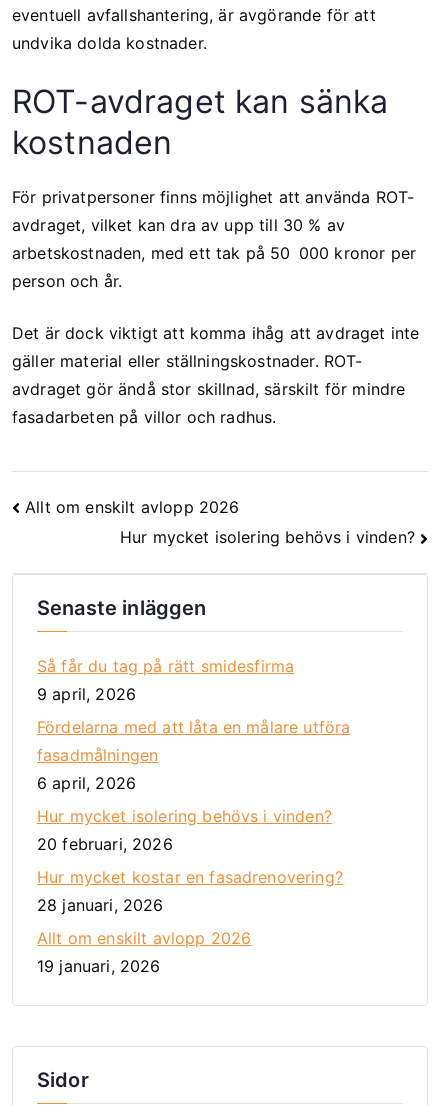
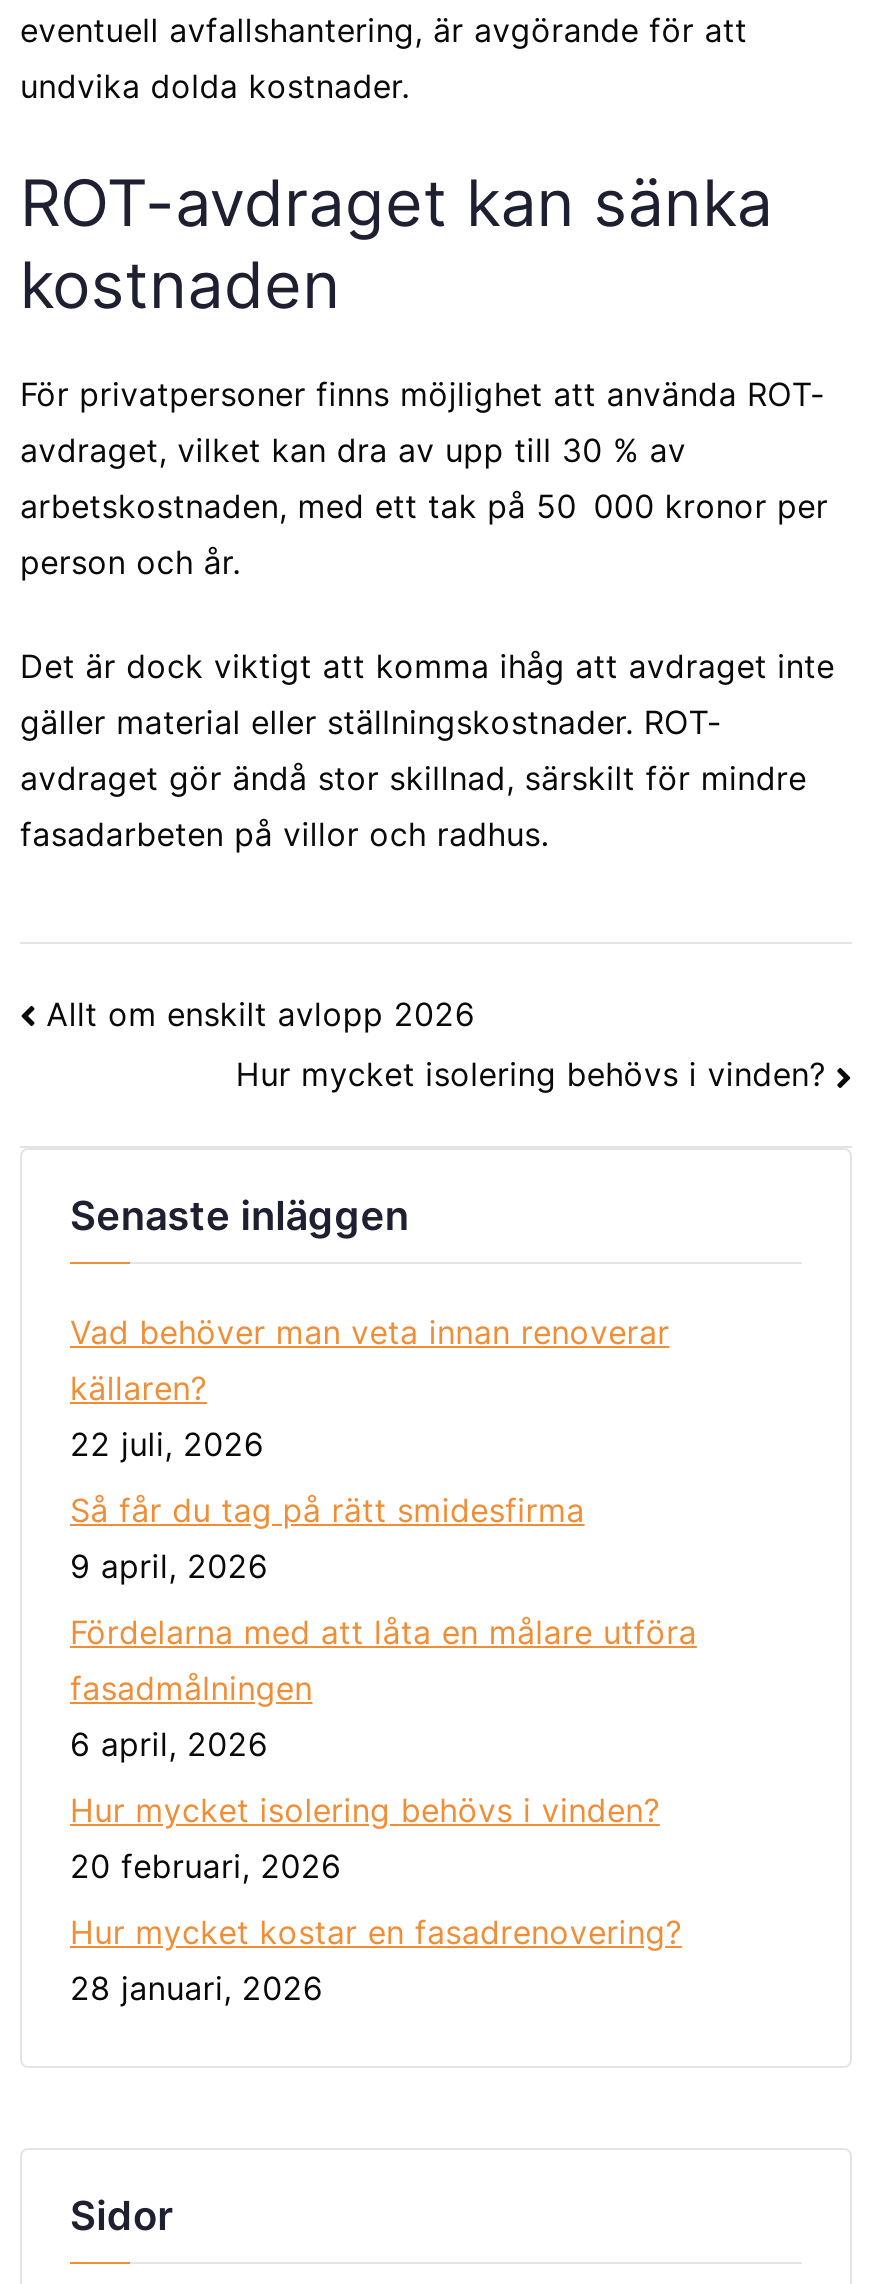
+ Vad behöver man veta innan renoverar
+ källaren?
+ 22 juli, 2026

moved down: Så får du tag på rätt smidesfirma | 9 april, 2026 | Fördelarna med att låta en målare utföra | ... | Hur mycket kostar en fasadrenovering? | 28 januari, 2026

- Allt om enskilt avlopp 2026
- 19 januari, 2026
